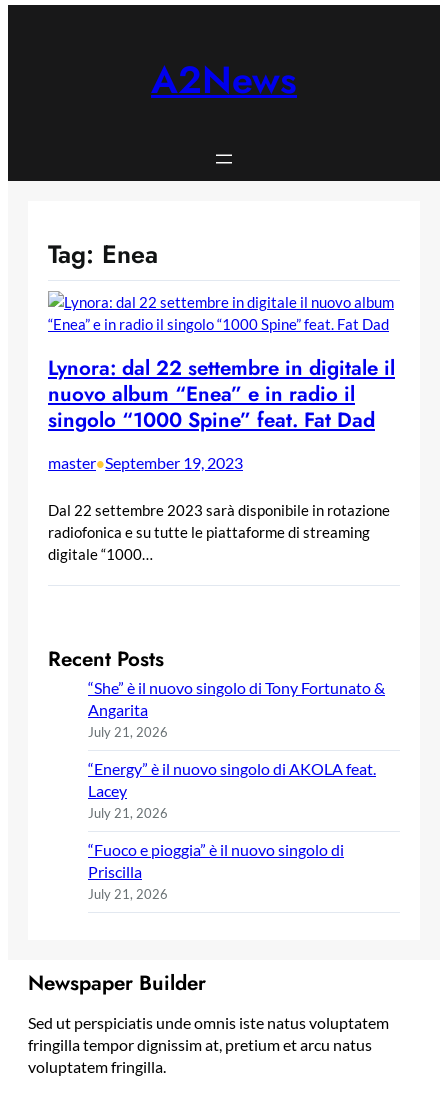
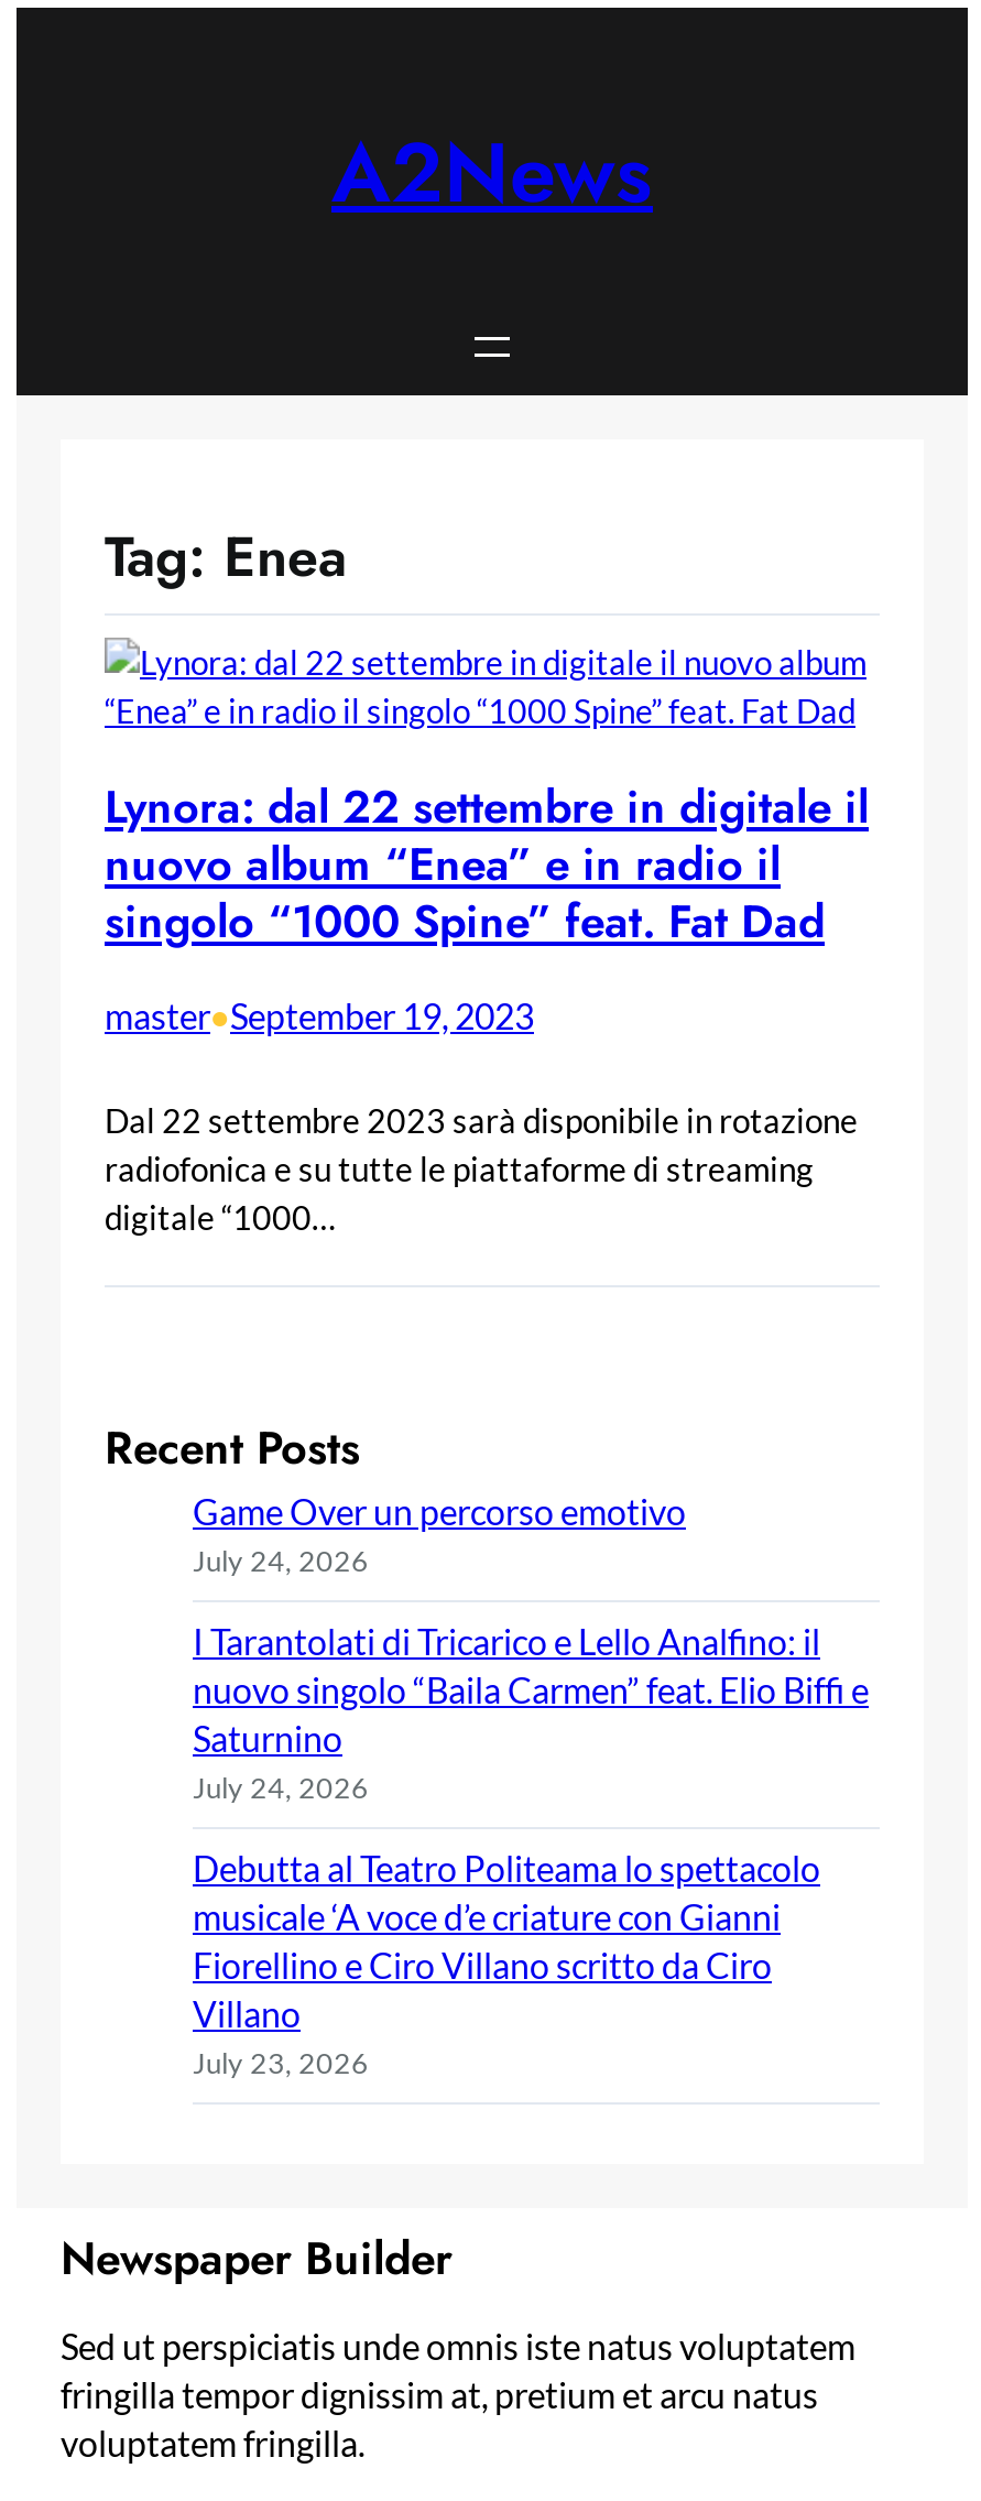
- “She” è il nuovo singolo di Tony Fortunato &
- Angarita
- July 21, 2026
+ Game Over un percorso emotivo
+ July 24, 2026

- “Energy” è il nuovo singolo di AKOLA feat.
- Lacey
- July 21, 2026
+ I Tarantolati di Tricarico e Lello Analfino: il
+ nuovo singolo “Baila Carmen” feat. Elio Biffi e
+ Saturnino
+ July 24, 2026

- “Fuoco e pioggia” è il nuovo singolo di
- Priscilla
- July 21, 2026
+ Debutta al Teatro Politeama lo spettacolo
+ musicale ‘A voce d’e criature con Gianni
+ Fiorellino e Ciro Villano scritto da Ciro
+ Villano
+ July 23, 2026
